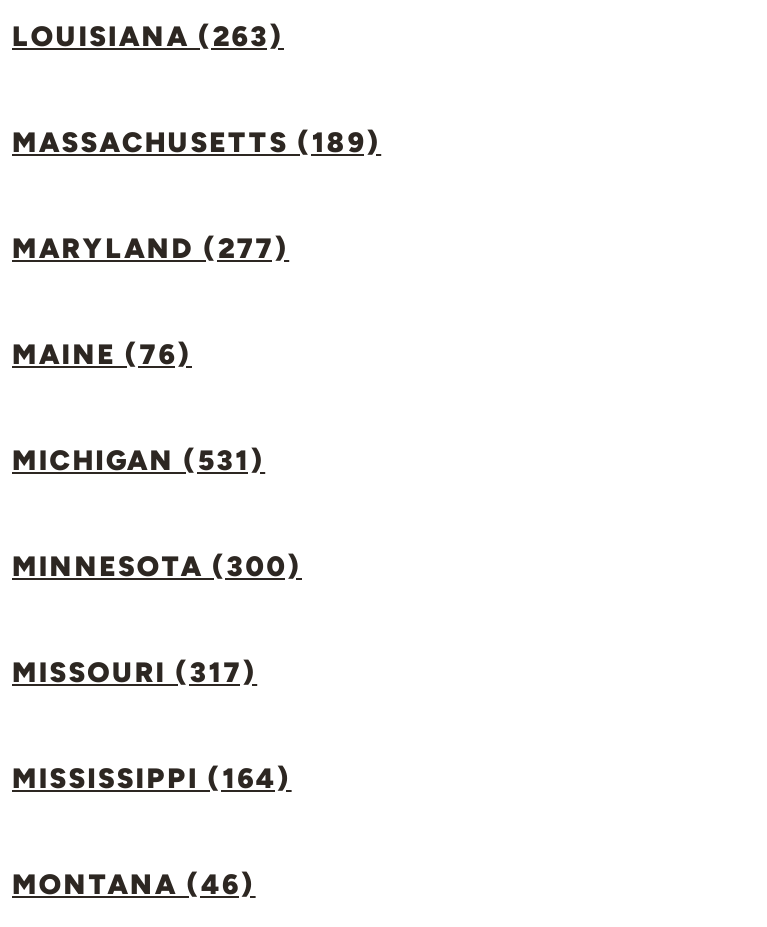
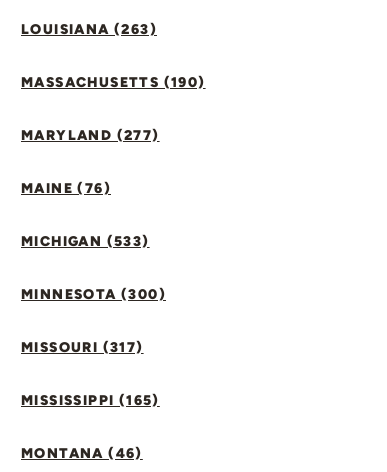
- MASSACHUSETTS (189)
+ MASSACHUSETTS (190)

- MICHIGAN (531)
+ MICHIGAN (533)

- MISSISSIPPI (164)
+ MISSISSIPPI (165)
